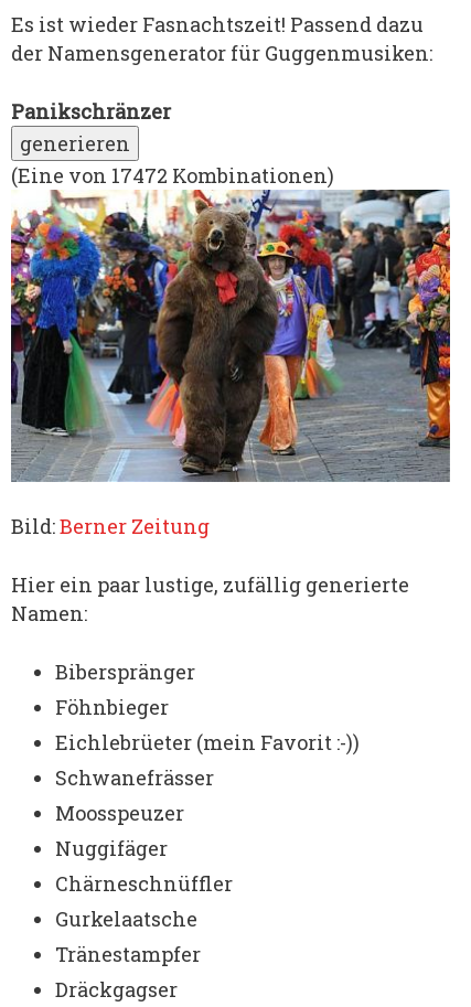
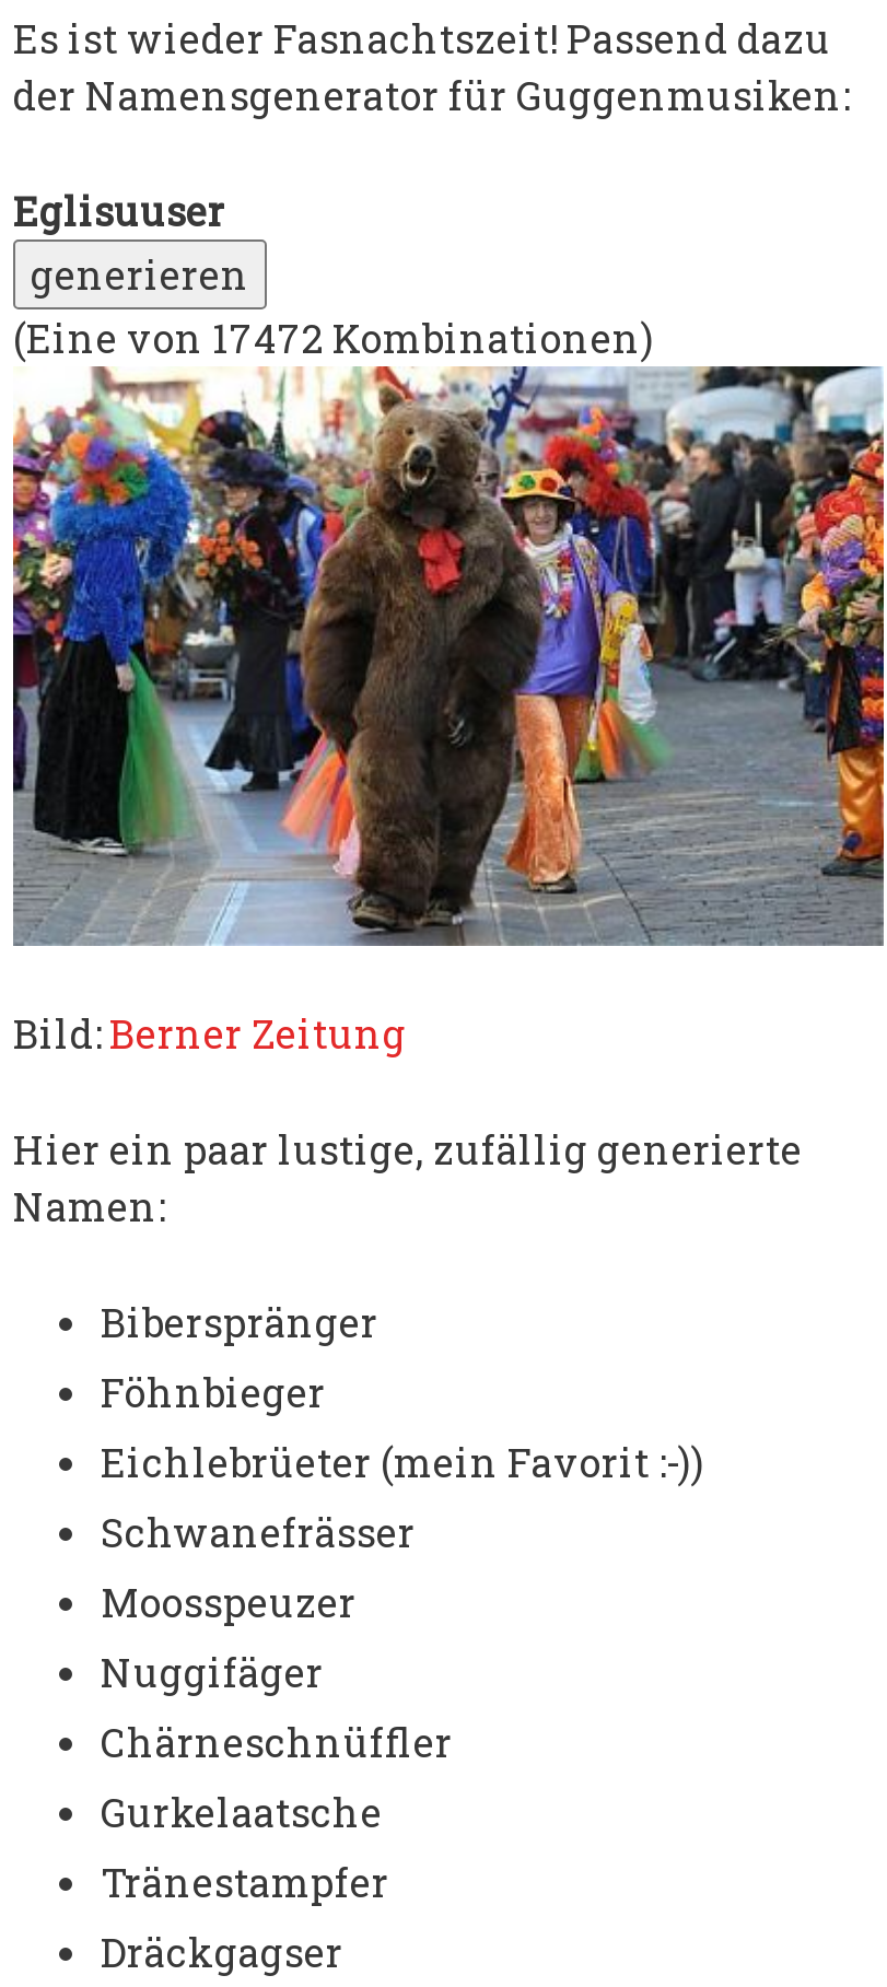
- Panikschränzer
+ Eglisuuser
